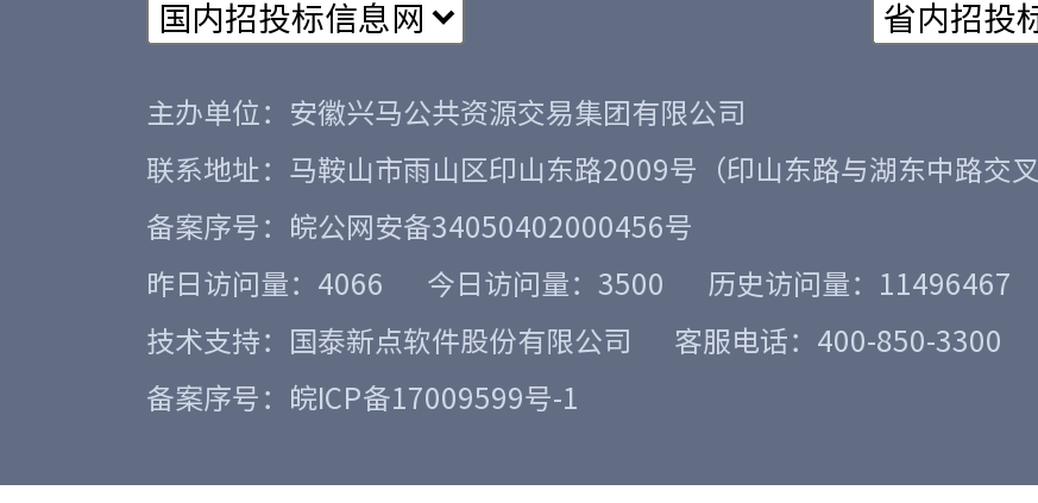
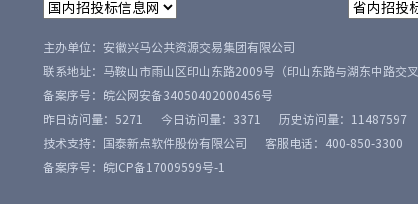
- 昨日访问量：4066
+ 昨日访问量：5271

- 今日访问量：3500
+ 今日访问量：3371

- 历史访问量：11496467
+ 历史访问量：11487597
